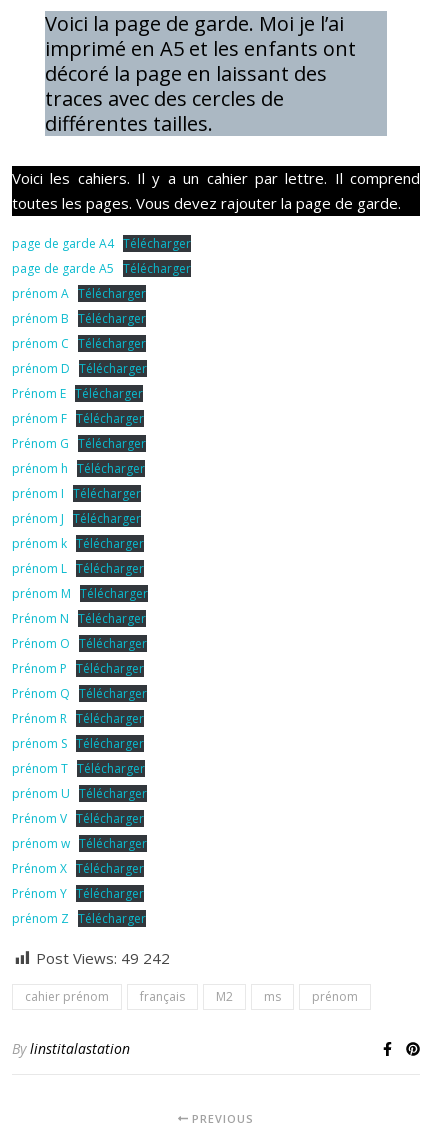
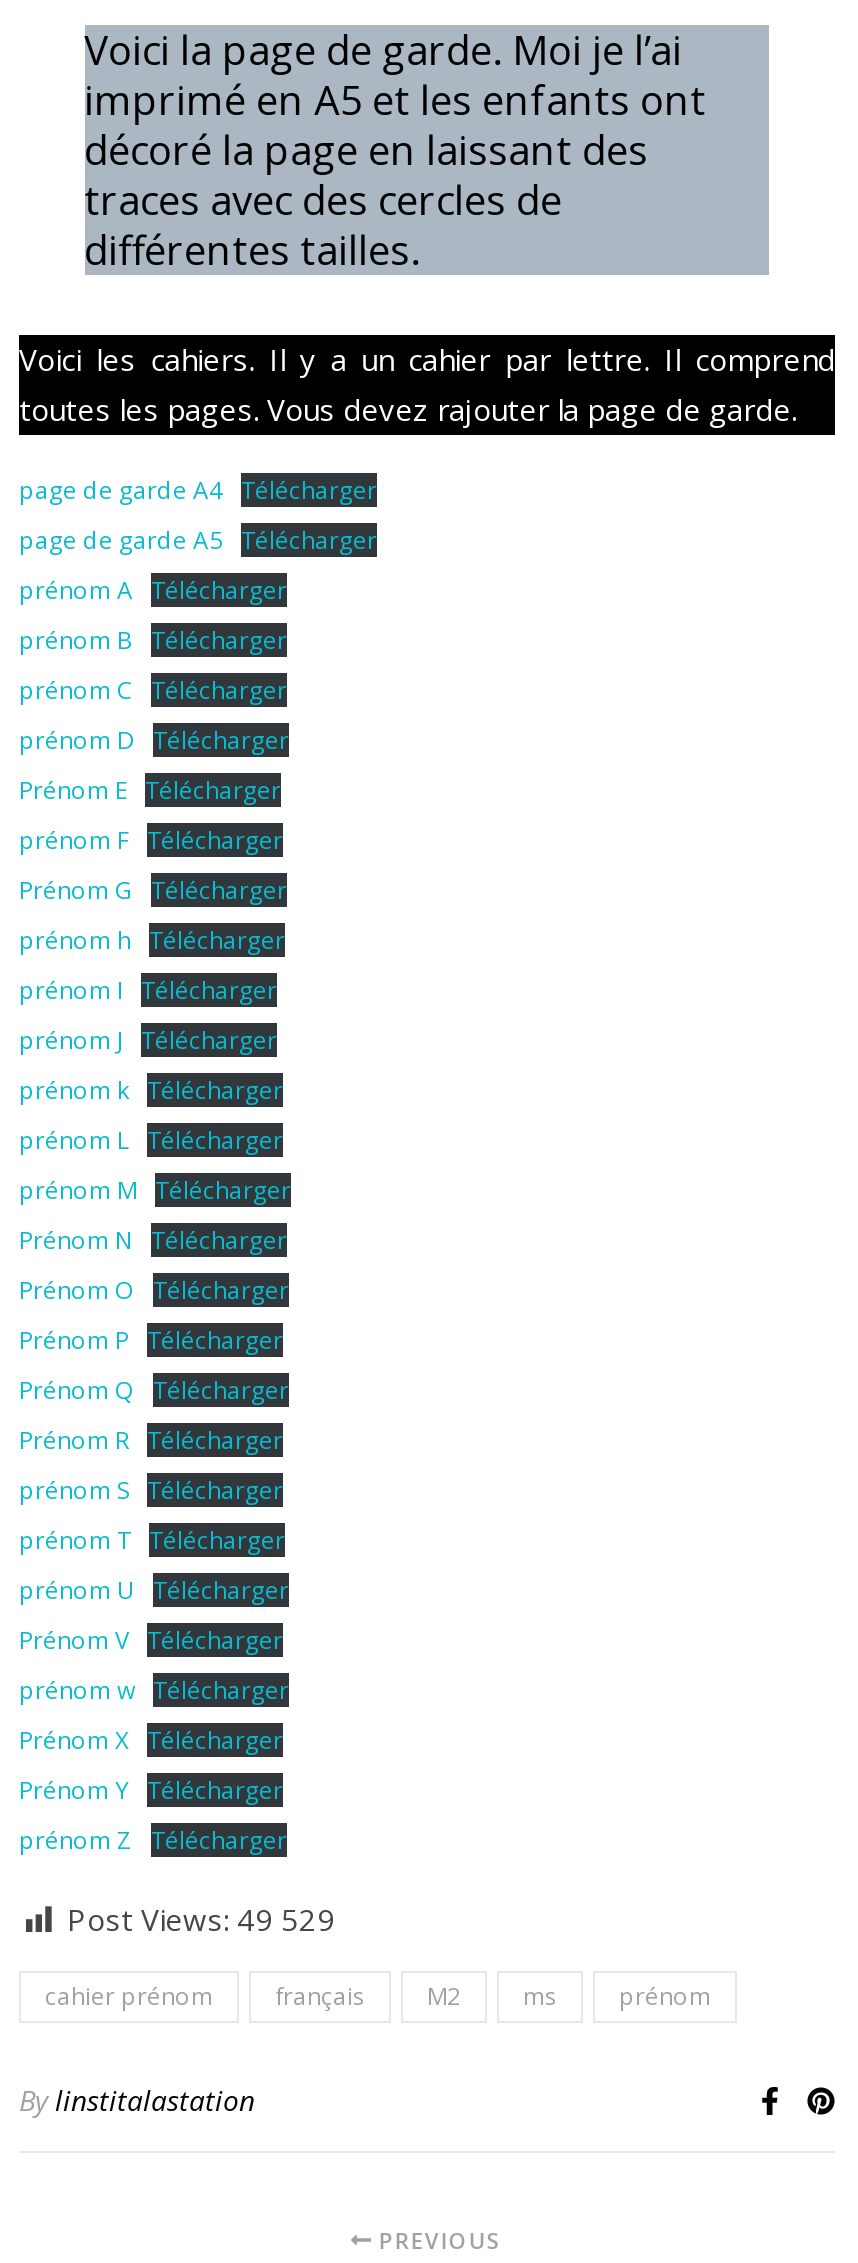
- Post Views: 49 242
+ Post Views: 49 529
